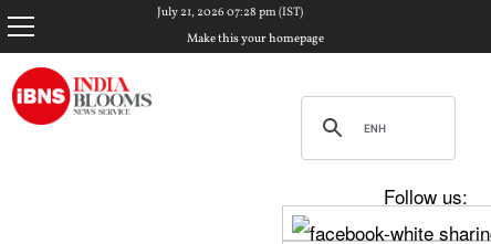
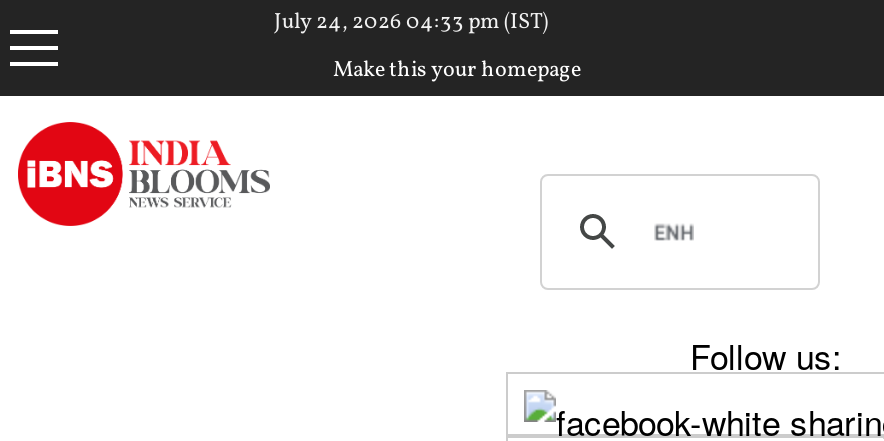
- July 21, 2026 07:28 pm (IST)
+ July 24, 2026 04:33 pm (IST)
